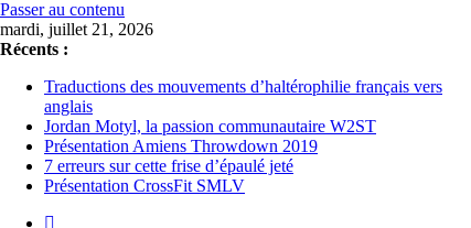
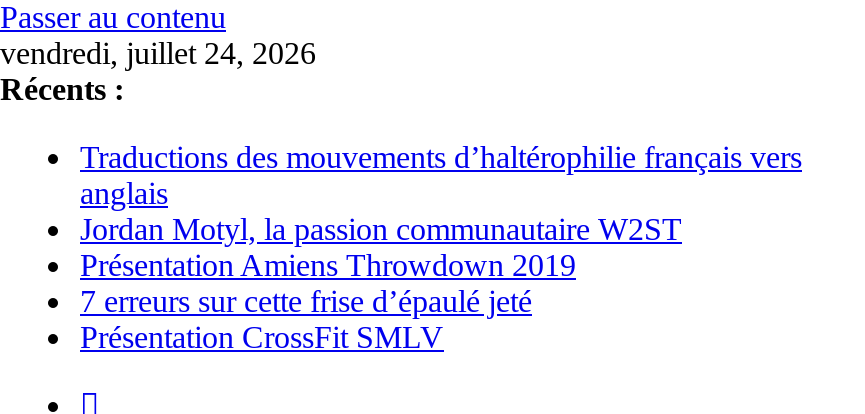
- mardi, juillet 21, 2026
+ vendredi, juillet 24, 2026
